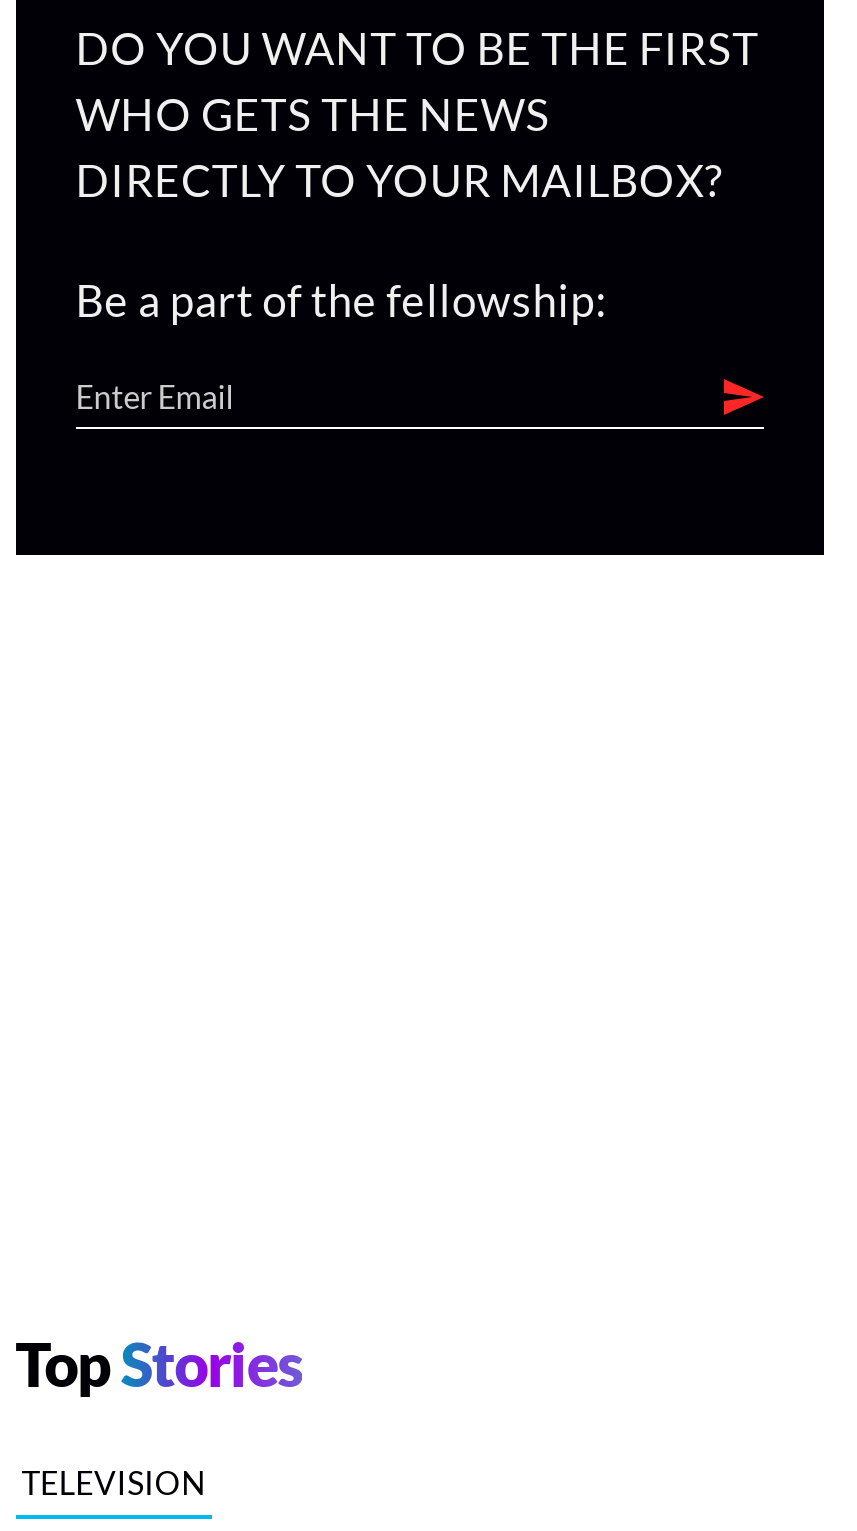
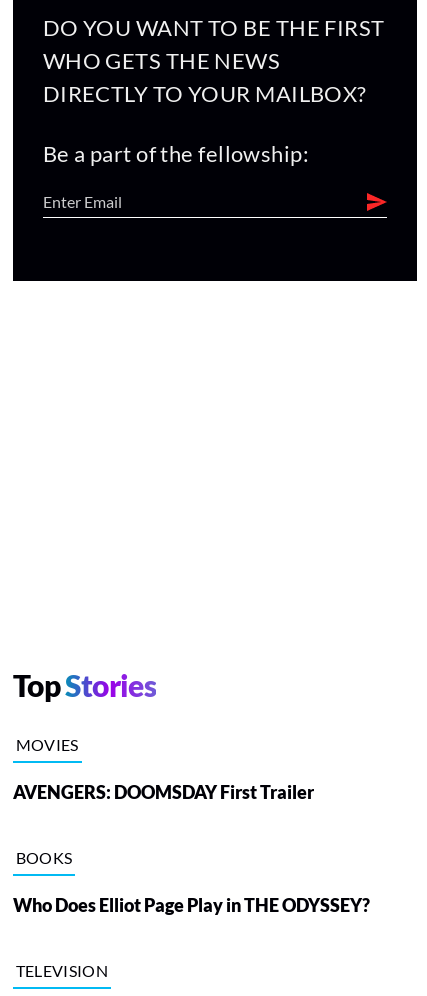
+ MOVIES
+ AVENGERS: DOOMSDAY First Trailer
+ BOOKS
+ Who Does Elliot Page Play in THE ODYSSEY?
